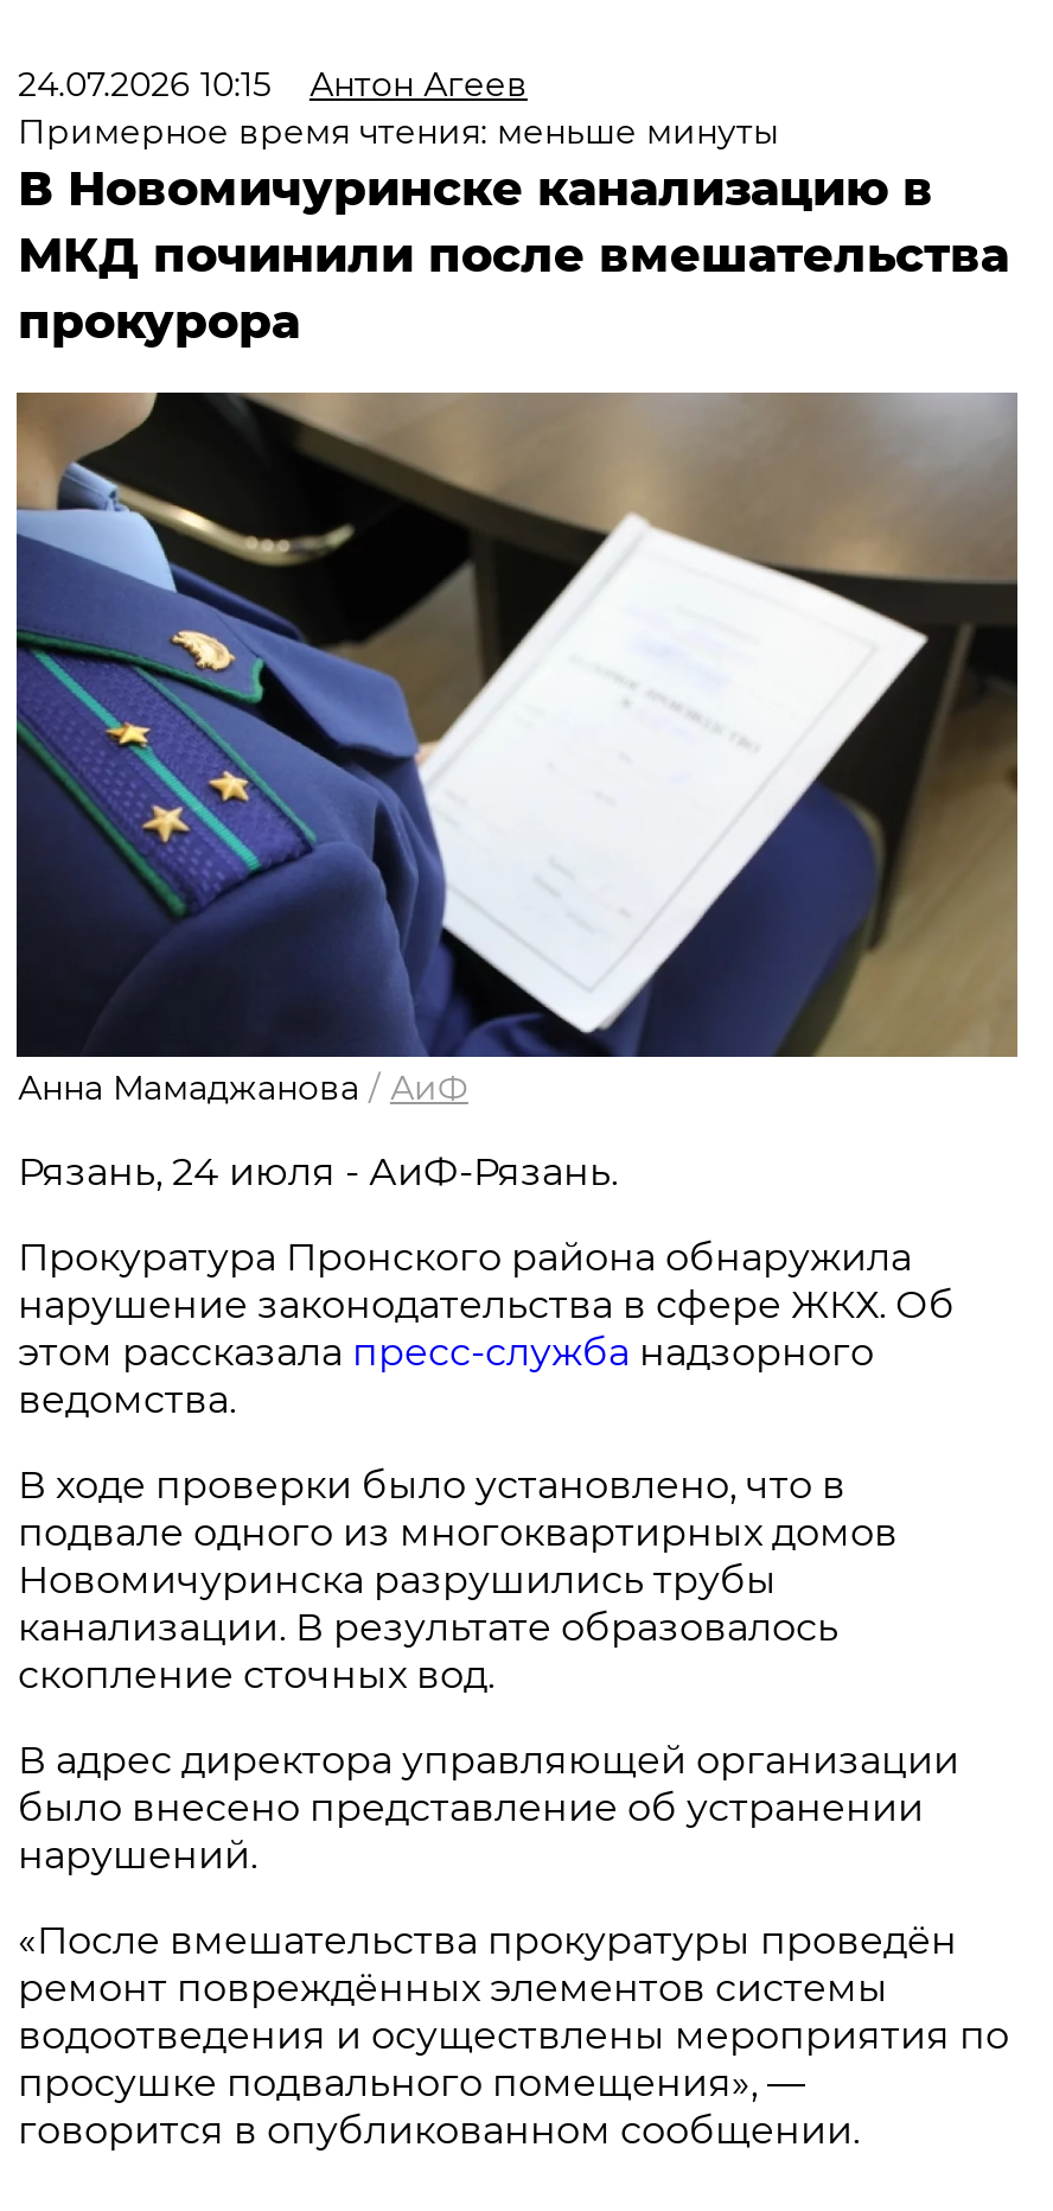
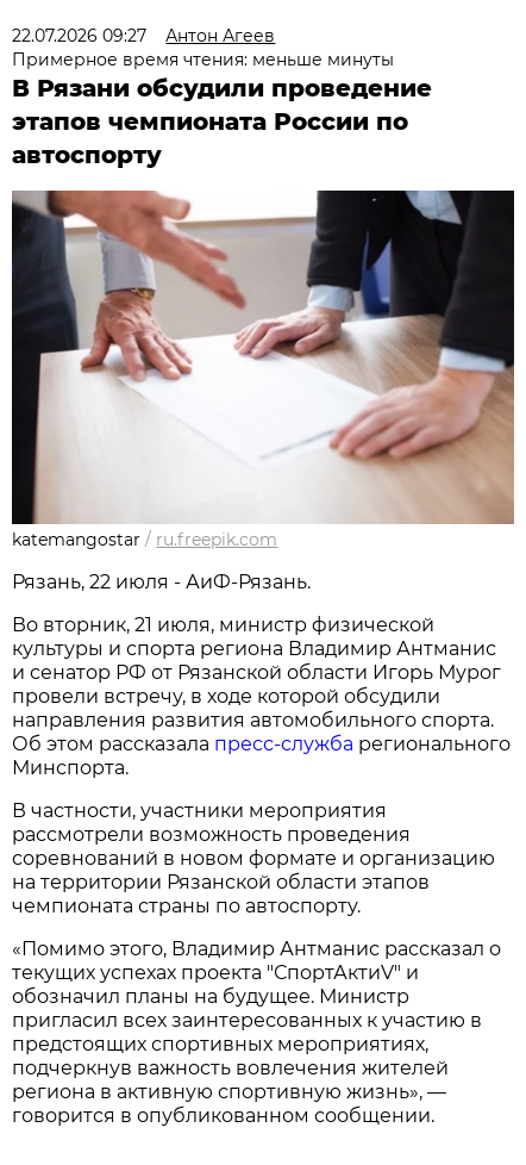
- 24.07.2026 10:15 Антон Агеев
+ 22.07.2026 09:27 Антон Агеев

- В Новомичуринске канализацию в
- МКД починили после вмешательства
- прокурора
+ В Рязани обсудили проведение
+ этапов чемпионата России по
+ автоспорту

- [image]
- Анна Мамаджанова / АиФ
- Рязань, 24 июля - АиФ-Рязань.
- Прокуратура Пронского района обнаружила
- нарушение законодательства в сфере ЖКХ. Об
- этом рассказала пресс-служба надзорного
- ведомства.
- В ходе проверки было установлено, что в
- подвале одного из многоквартирных домов
- Новомичуринска разрушились трубы
- канализации. В результате образовалось
- скопление сточных вод.
- В адрес директора управляющей организации
- было внесено представление об устранении
- нарушений.
- «После вмешательства прокуратуры проведён
- ремонт повреждённых элементов системы
- водоотведения и осуществлены мероприятия по
- просушке подвального помещения», —
+ [image]
+ katemangostar / ru.freepik.com
+ Рязань, 22 июля - АиФ-Рязань.
+ Во вторник, 21 июля, министр физической
+ культуры и спорта региона Владимир Антманис
+ и сенатор РФ от Рязанской области Игорь Мурог
+ провели встречу, в ходе которой обсудили
+ направления развития автомобильного спорта.
+ Об этом рассказала пресс-служба регионального
+ Минспорта.
+ В частности, участники мероприятия
+ рассмотрели возможность проведения
+ соревнований в новом формате и организацию
+ на территории Рязанской области этапов
+ чемпионата страны по автоспорту.
+ «Помимо этого, Владимир Антманис рассказал о
+ текущих успехах проекта "СпортАктиV" и
+ обозначил планы на будущее. Министр
+ пригласил всех заинтересованных к участию в
+ предстоящих спортивных мероприятиях,
+ подчеркнув важность вовлечения жителей
+ региона в активную спортивную жизнь», —
